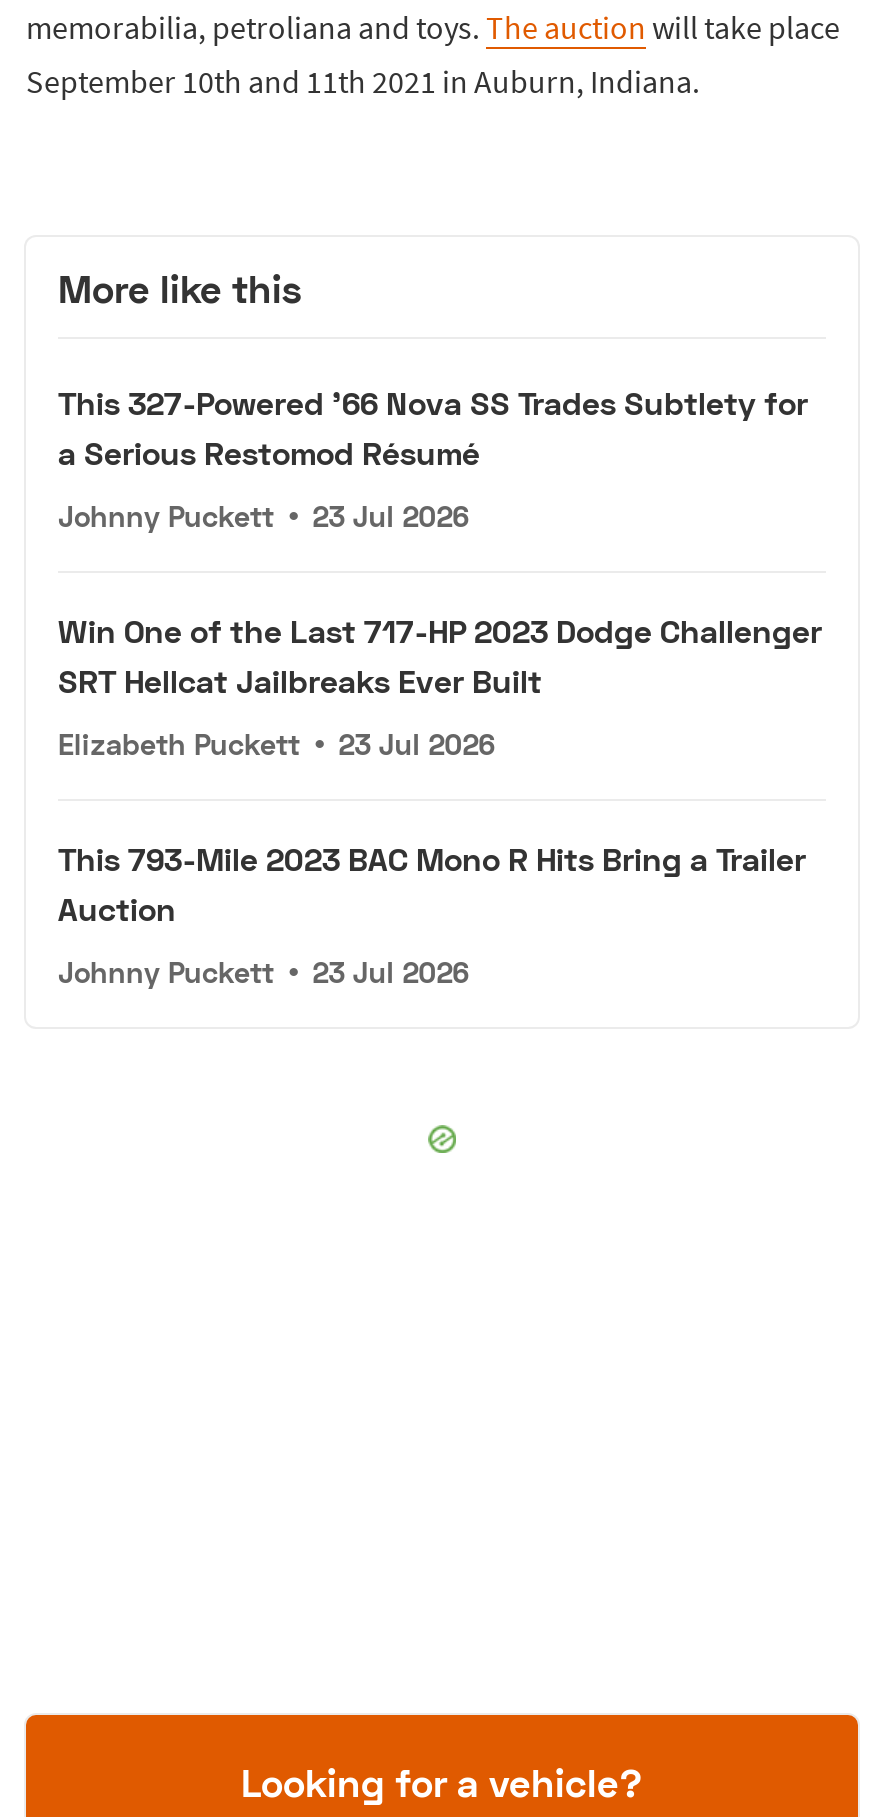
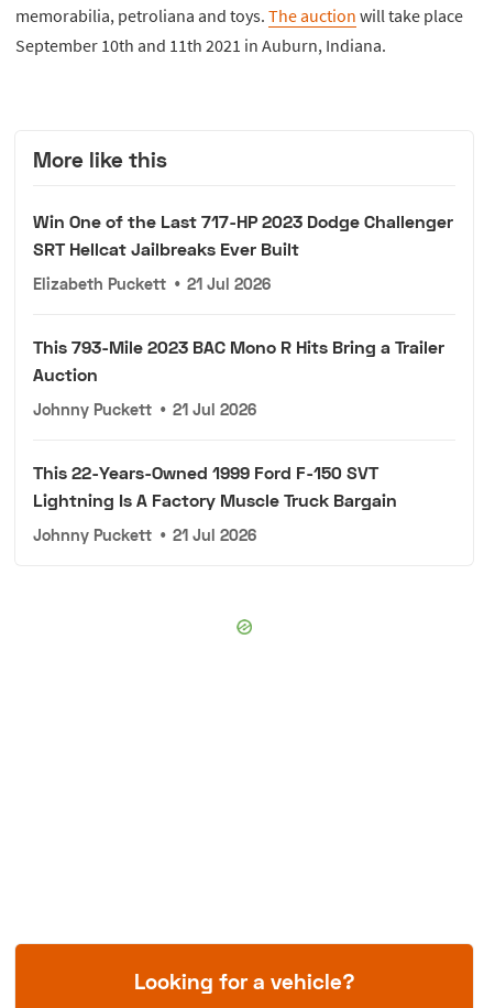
- This 327-Powered '66 Nova SS Trades Subtlety for
- a Serious Restomod Résumé
- Johnny Puckett • 23 Jul 2026

moved up: Win One of the Last 717-HP 2023 Dodge Challenger | SRT Hellcat Jailbreaks Ever Built

- Elizabeth Puckett • 23 Jul 2026
+ Elizabeth Puckett • 21 Jul 2026

moved up: This 793-Mile 2023 BAC Mono R Hits Bring a Trailer | Auction

- Johnny Puckett • 23 Jul 2026
+ Johnny Puckett • 21 Jul 2026
+ This 22-Years-Owned 1999 Ford F-150 SVT
+ Lightning Is A Factory Muscle Truck Bargain
+ Johnny Puckett • 21 Jul 2026
